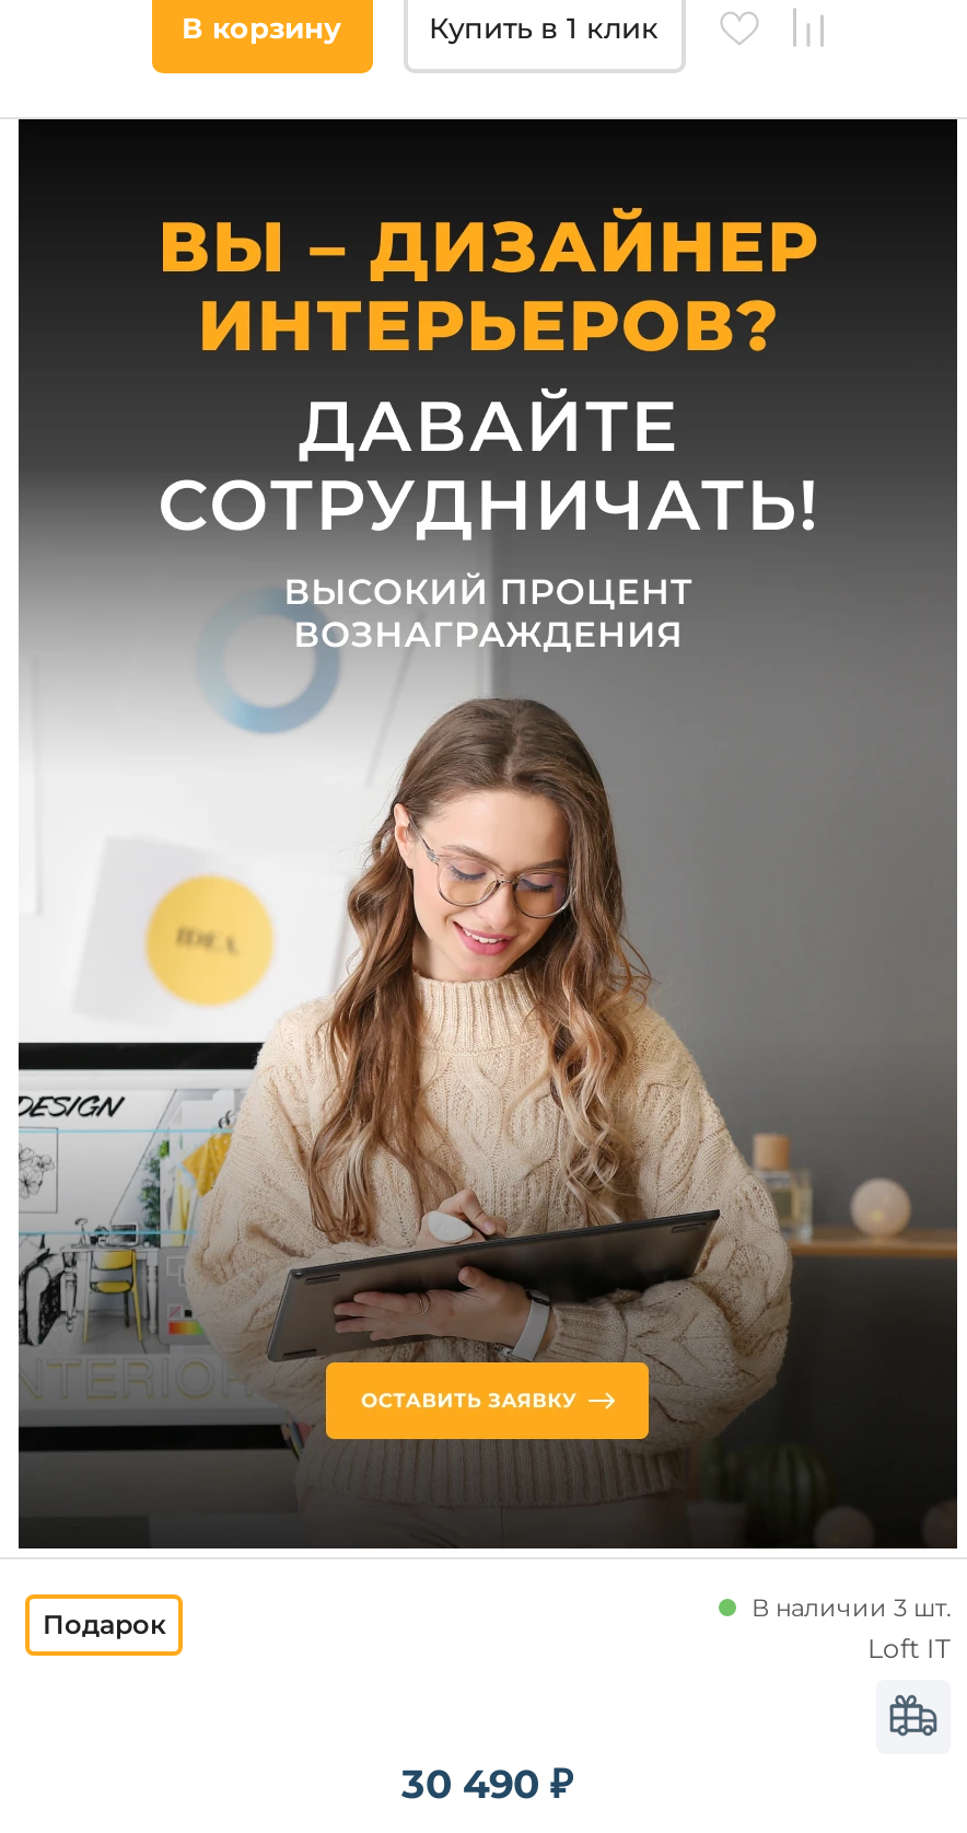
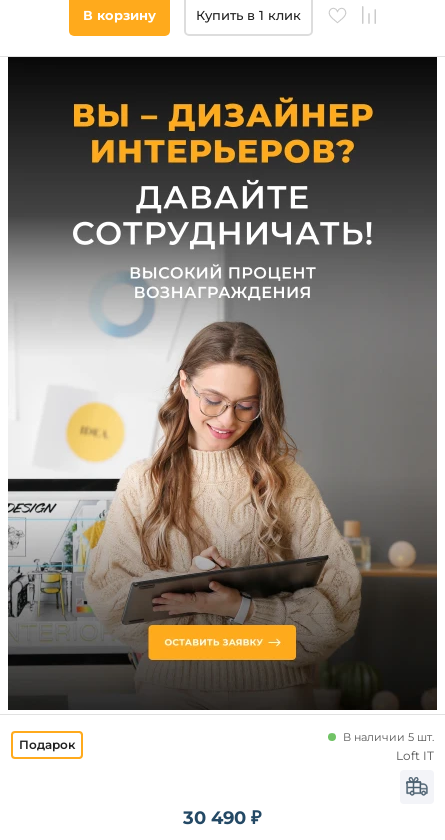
- В наличии 3 шт.
+ В наличии 5 шт.
